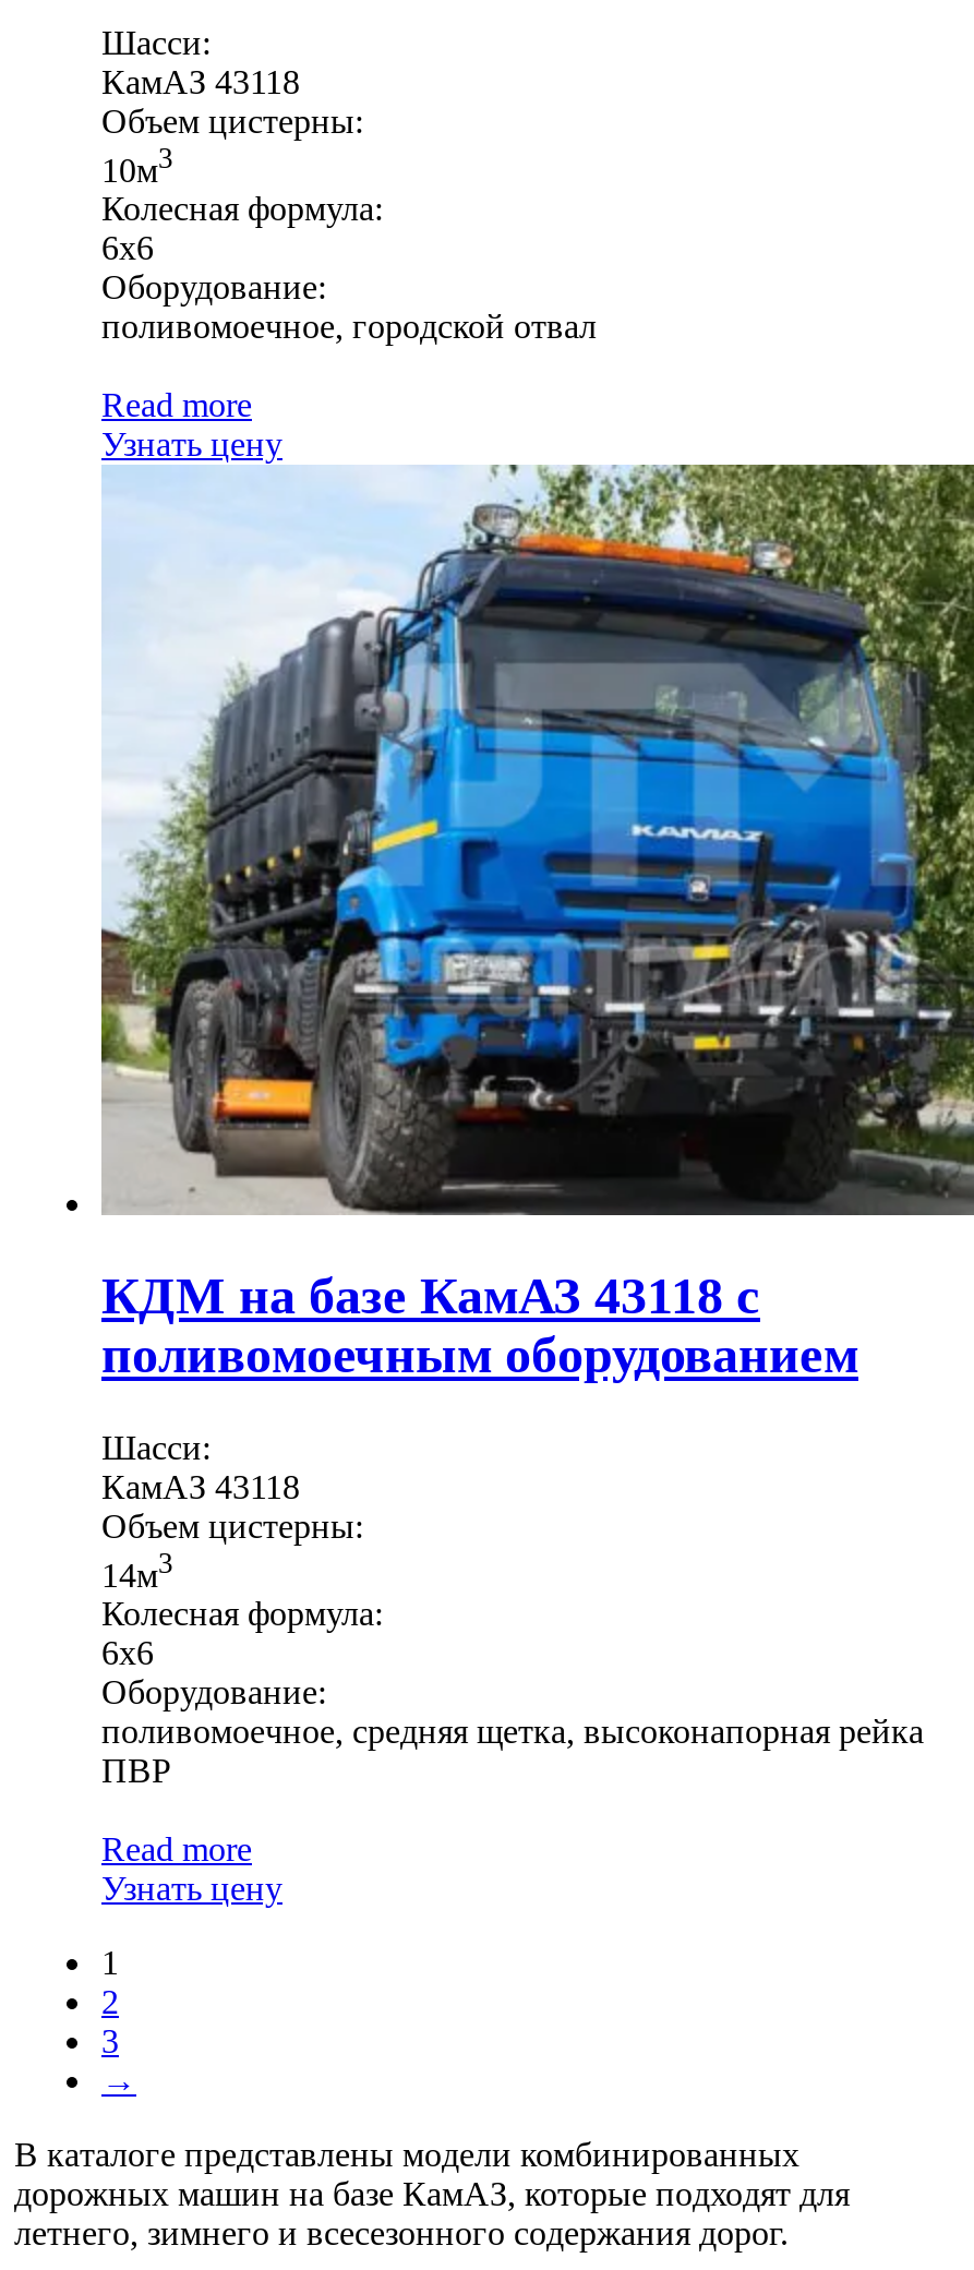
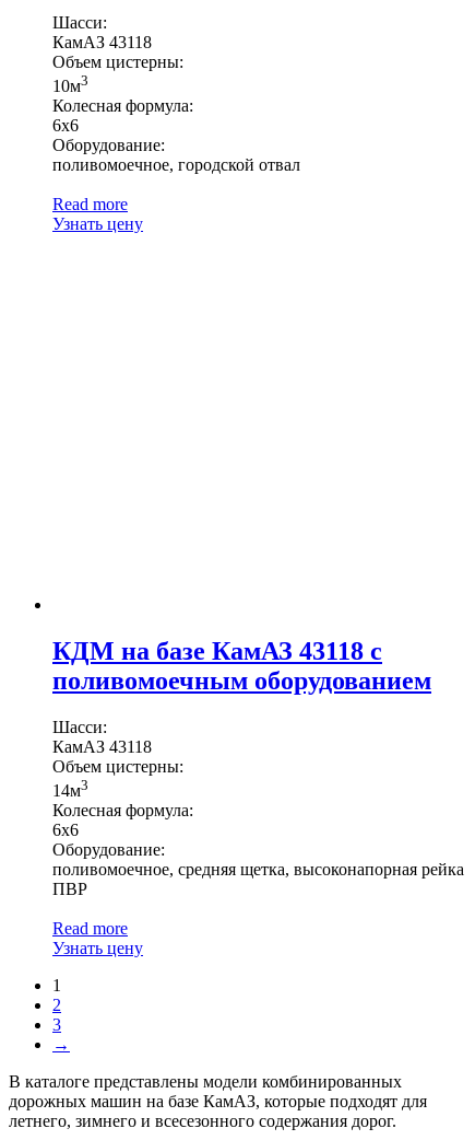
- [image]
